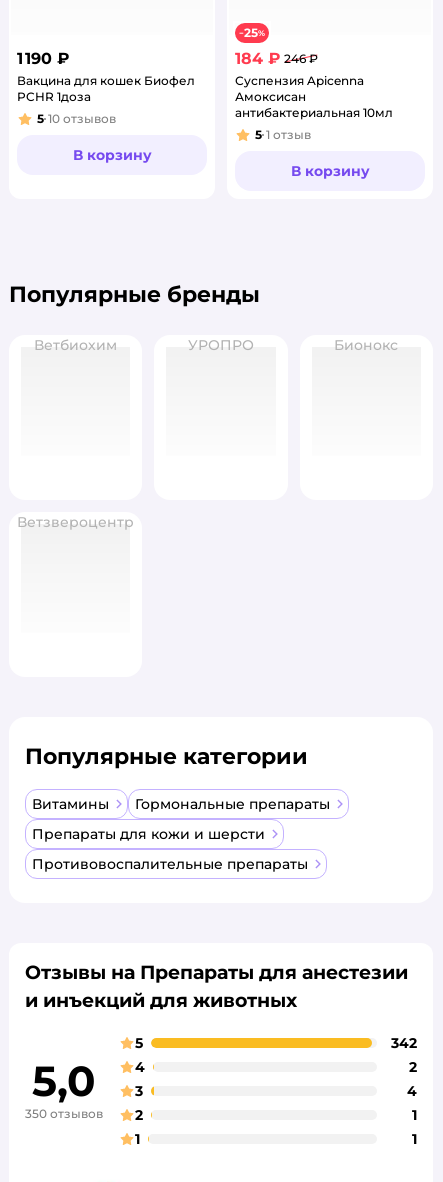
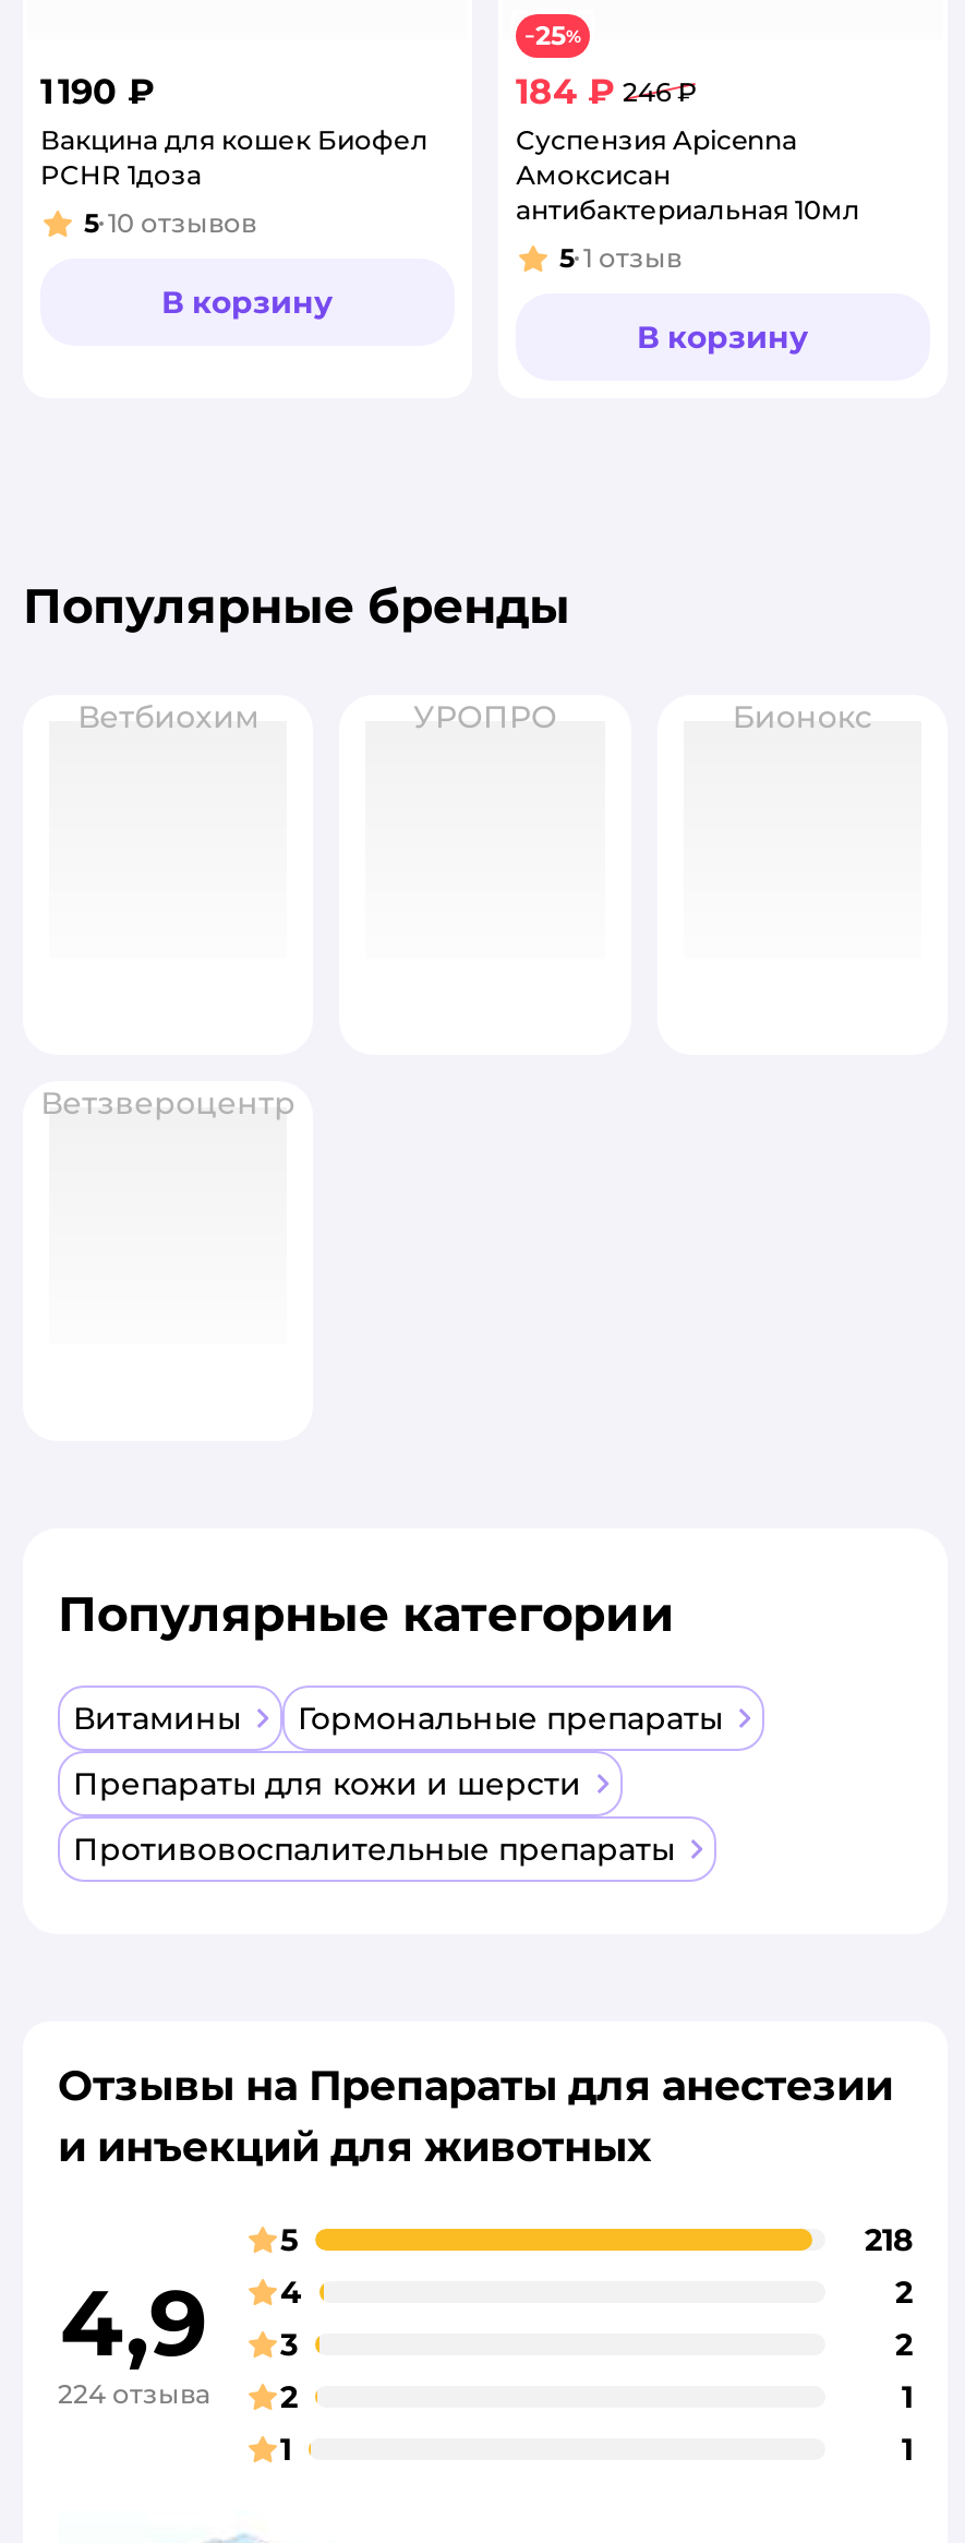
- 342
+ 218

- 5,0
- 350 отзывов
+ 4,9
+ 224 отзыва

- 4
+ 2
